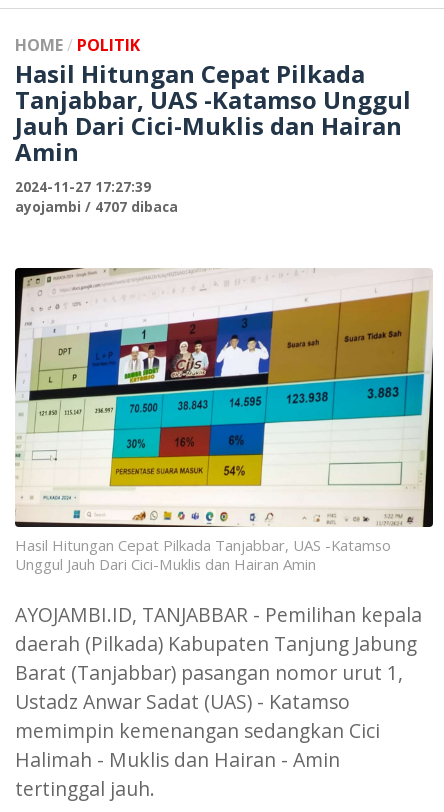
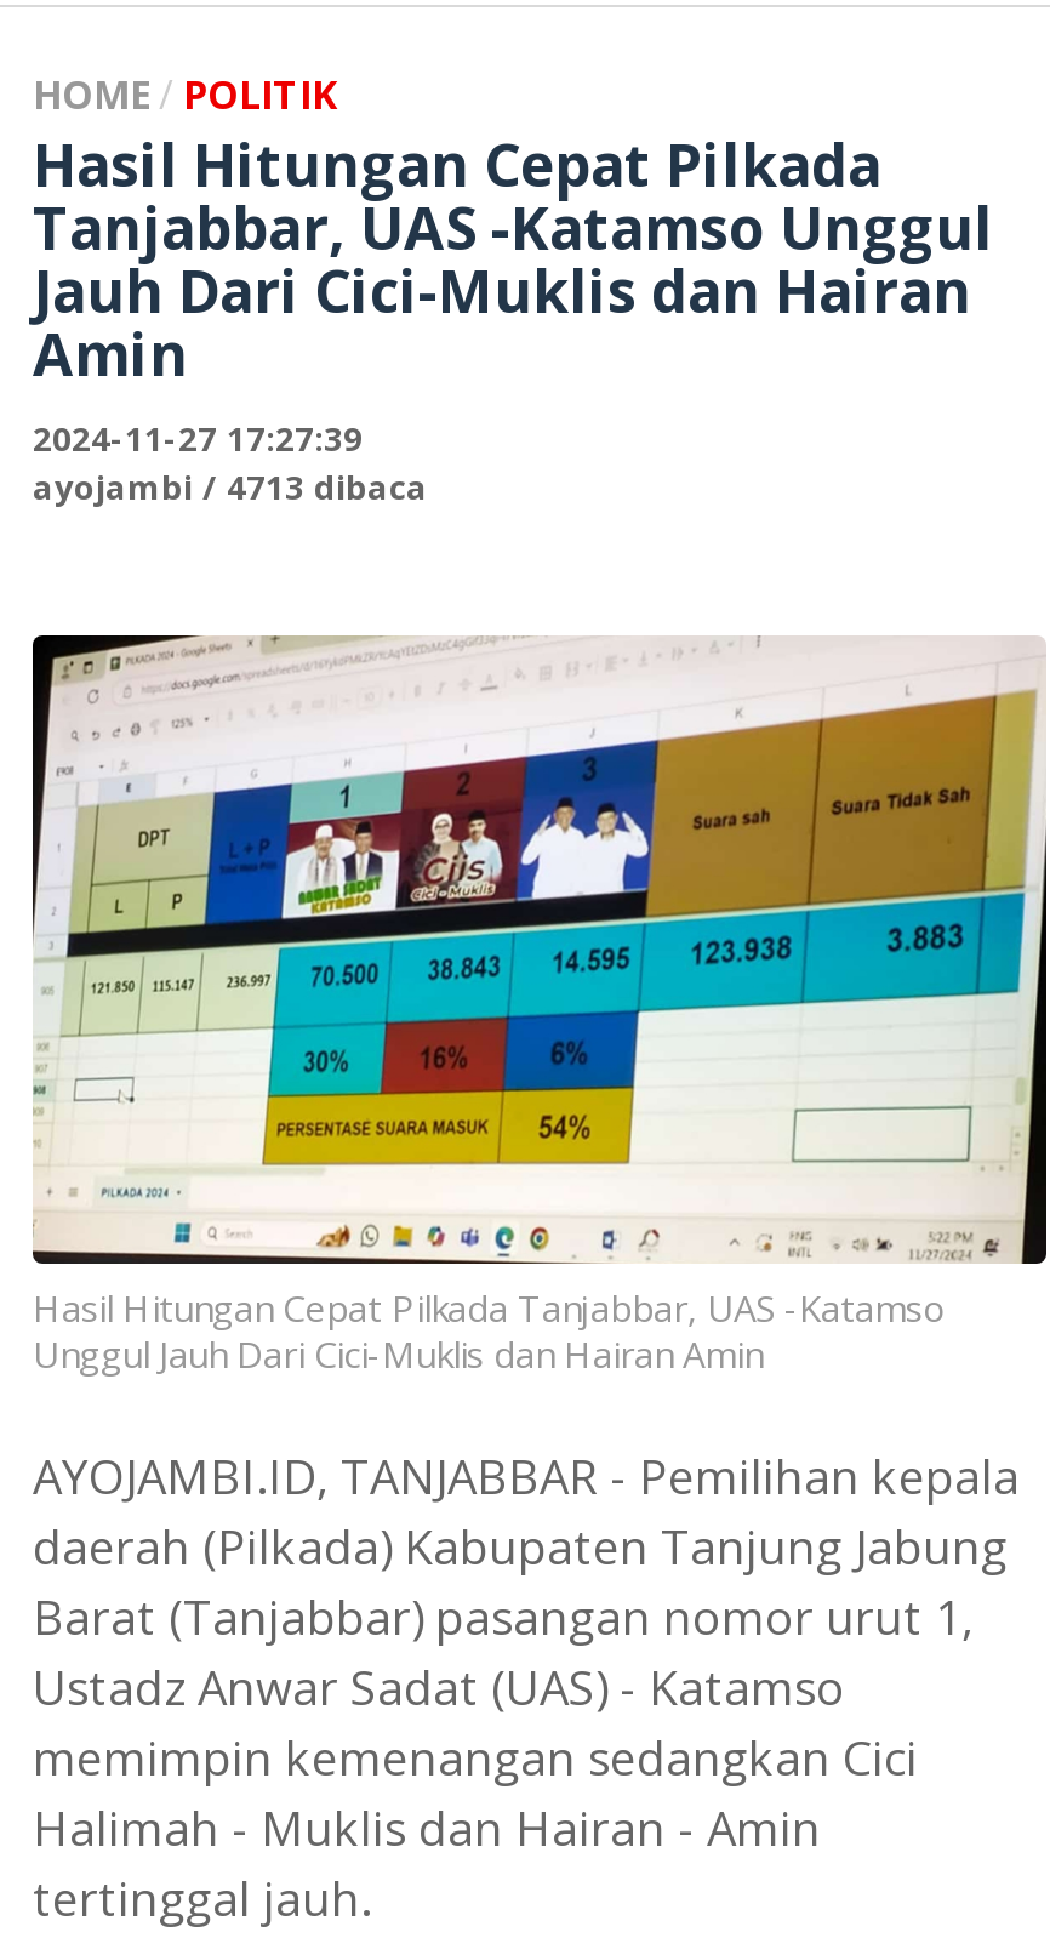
- ayojambi / 4707 dibaca
+ ayojambi / 4713 dibaca
